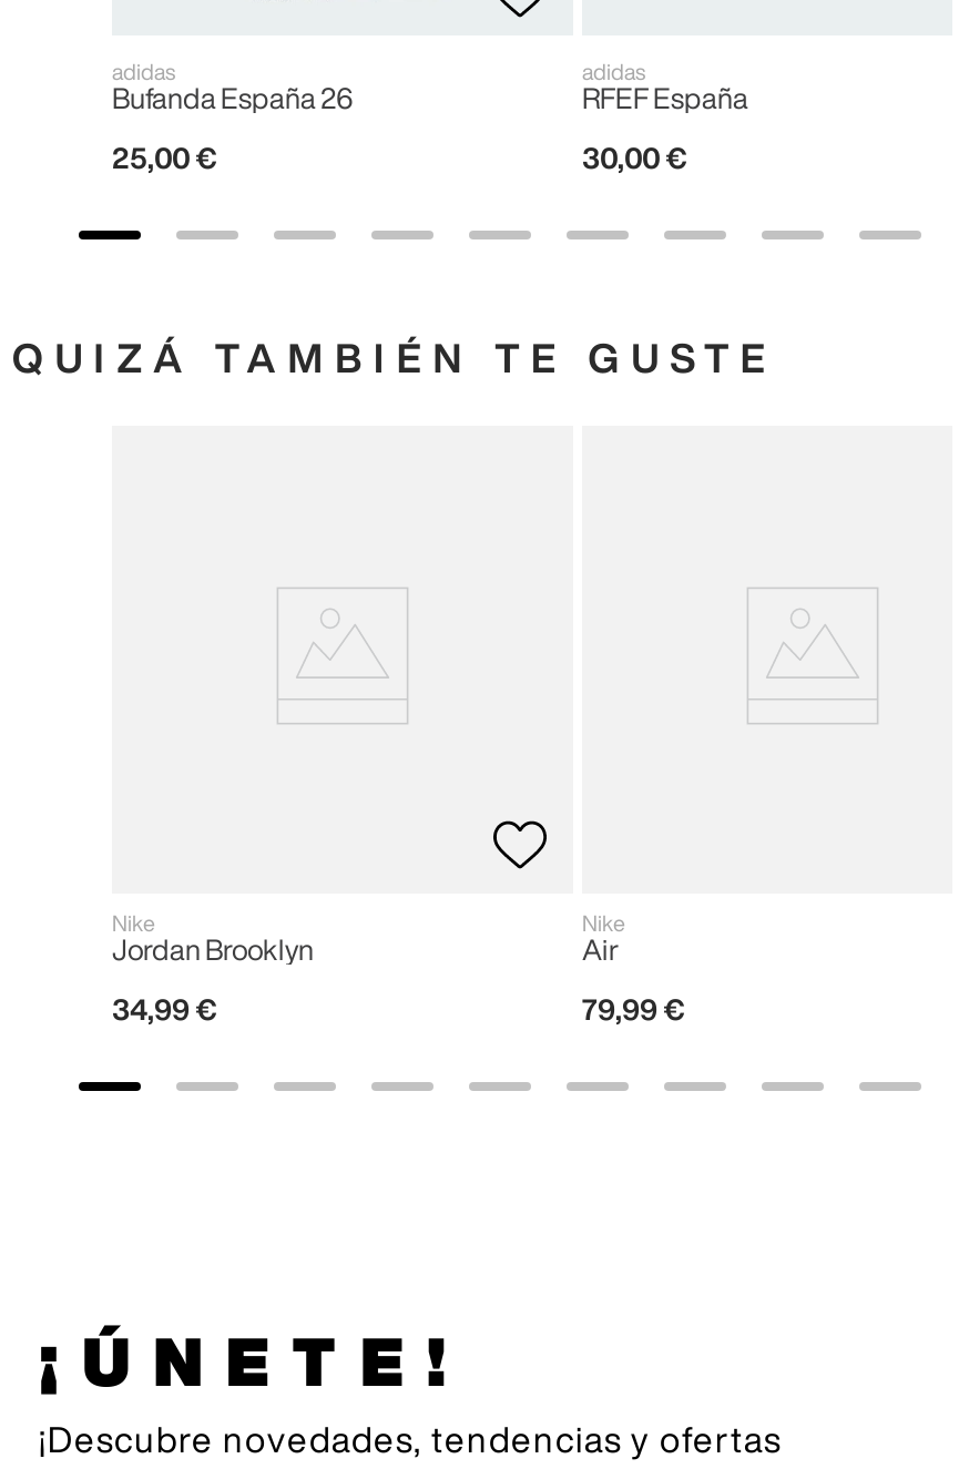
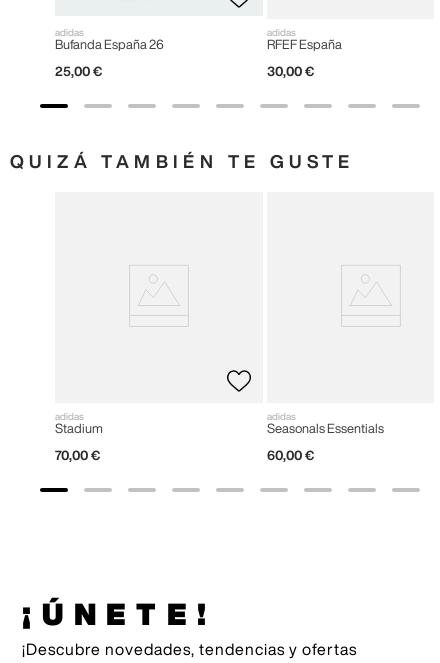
- Nike
- Jordan Brooklyn
+ adidas
+ Stadium

- Nike
- Air
+ adidas
+ Seasonals Essentials

- 34,99 €
+ 70,00 €

- 79,99 €
+ 60,00 €
